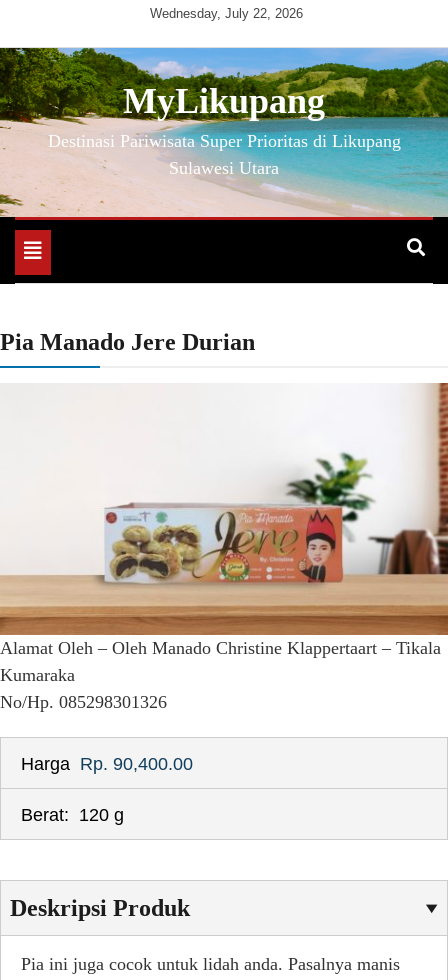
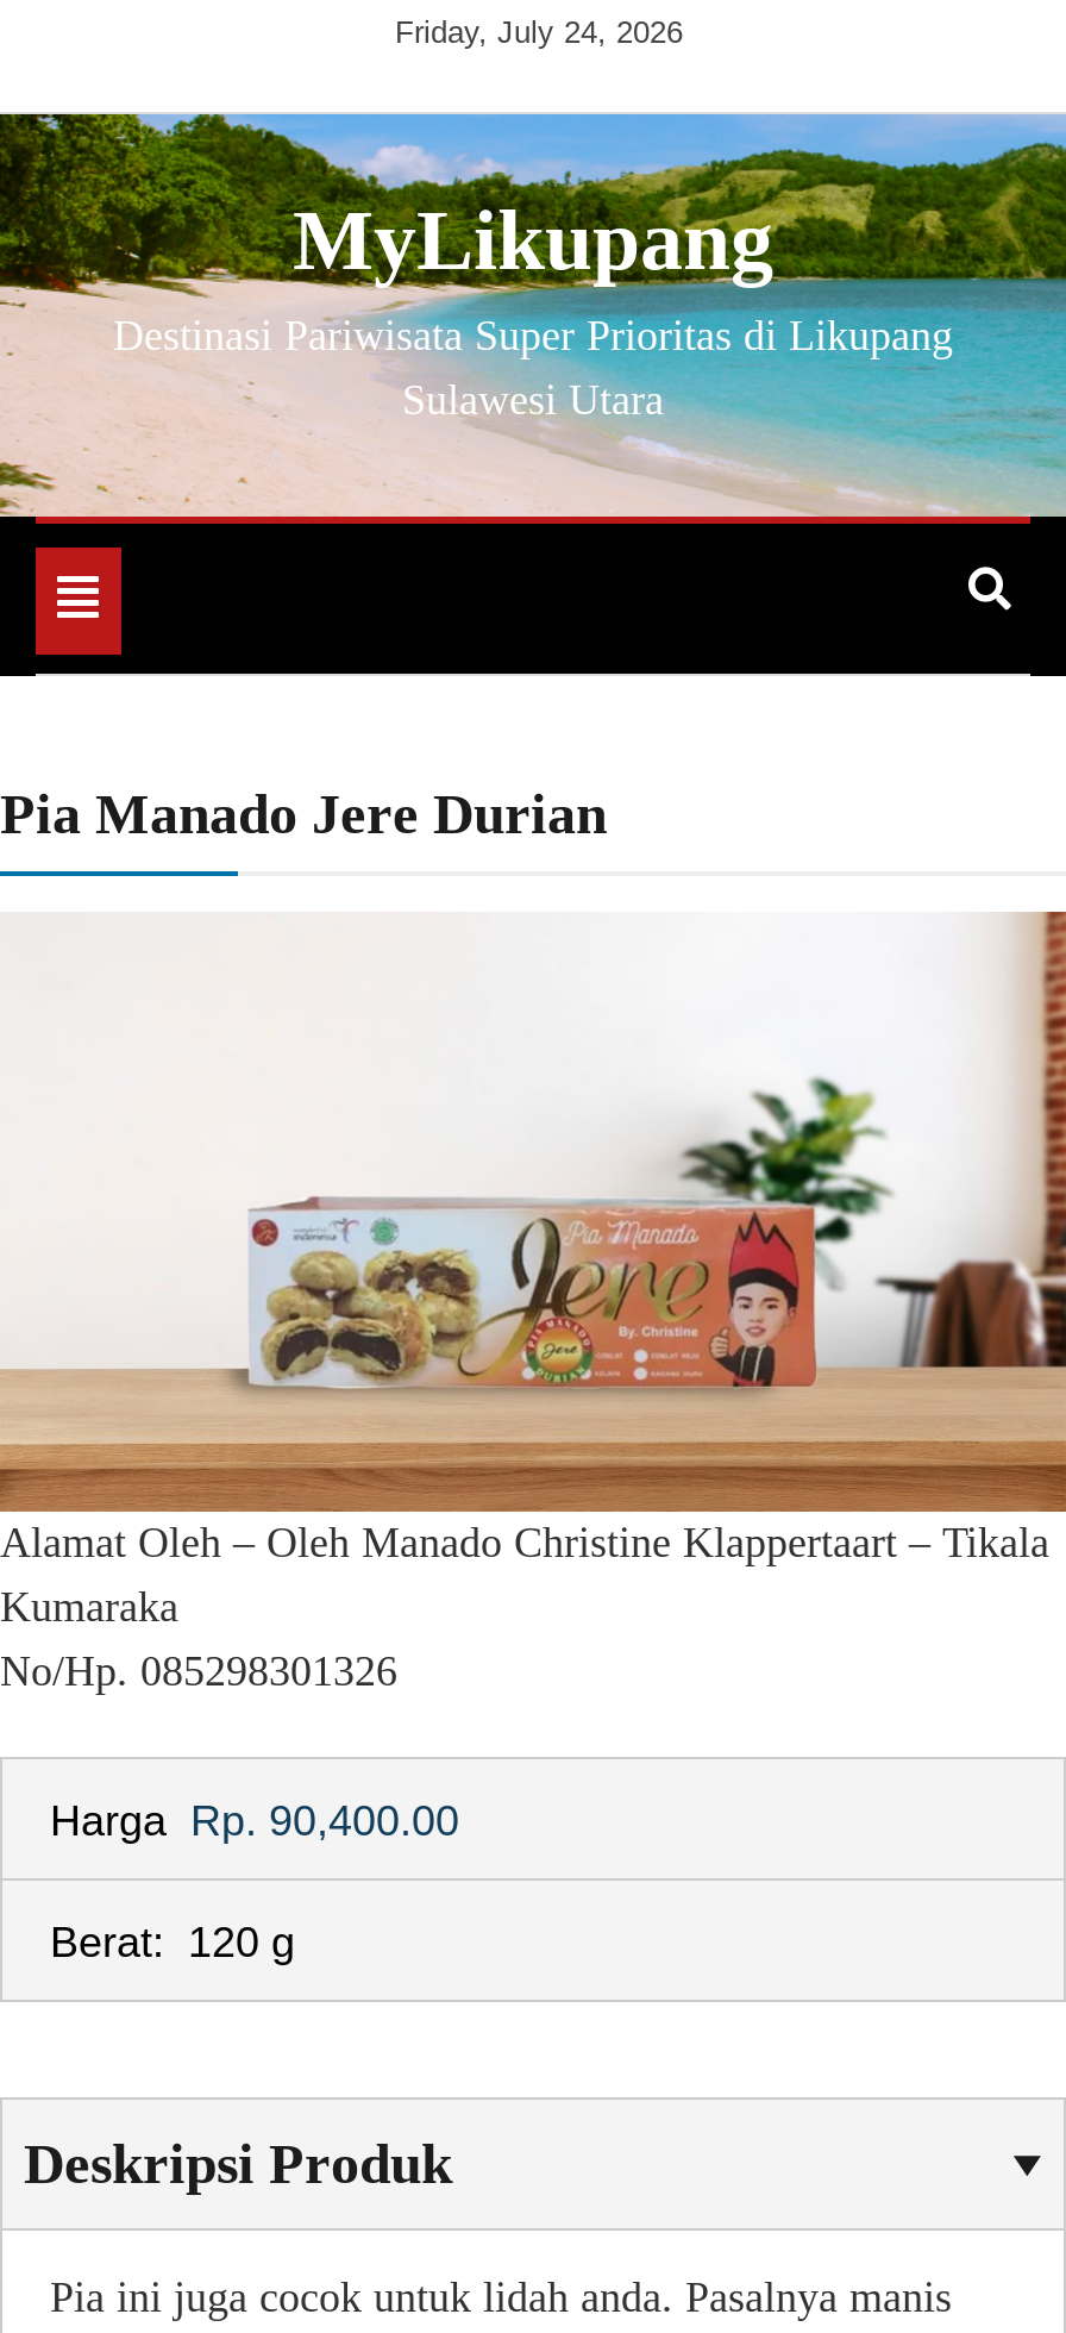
- Wednesday, July 22, 2026
+ Friday, July 24, 2026
